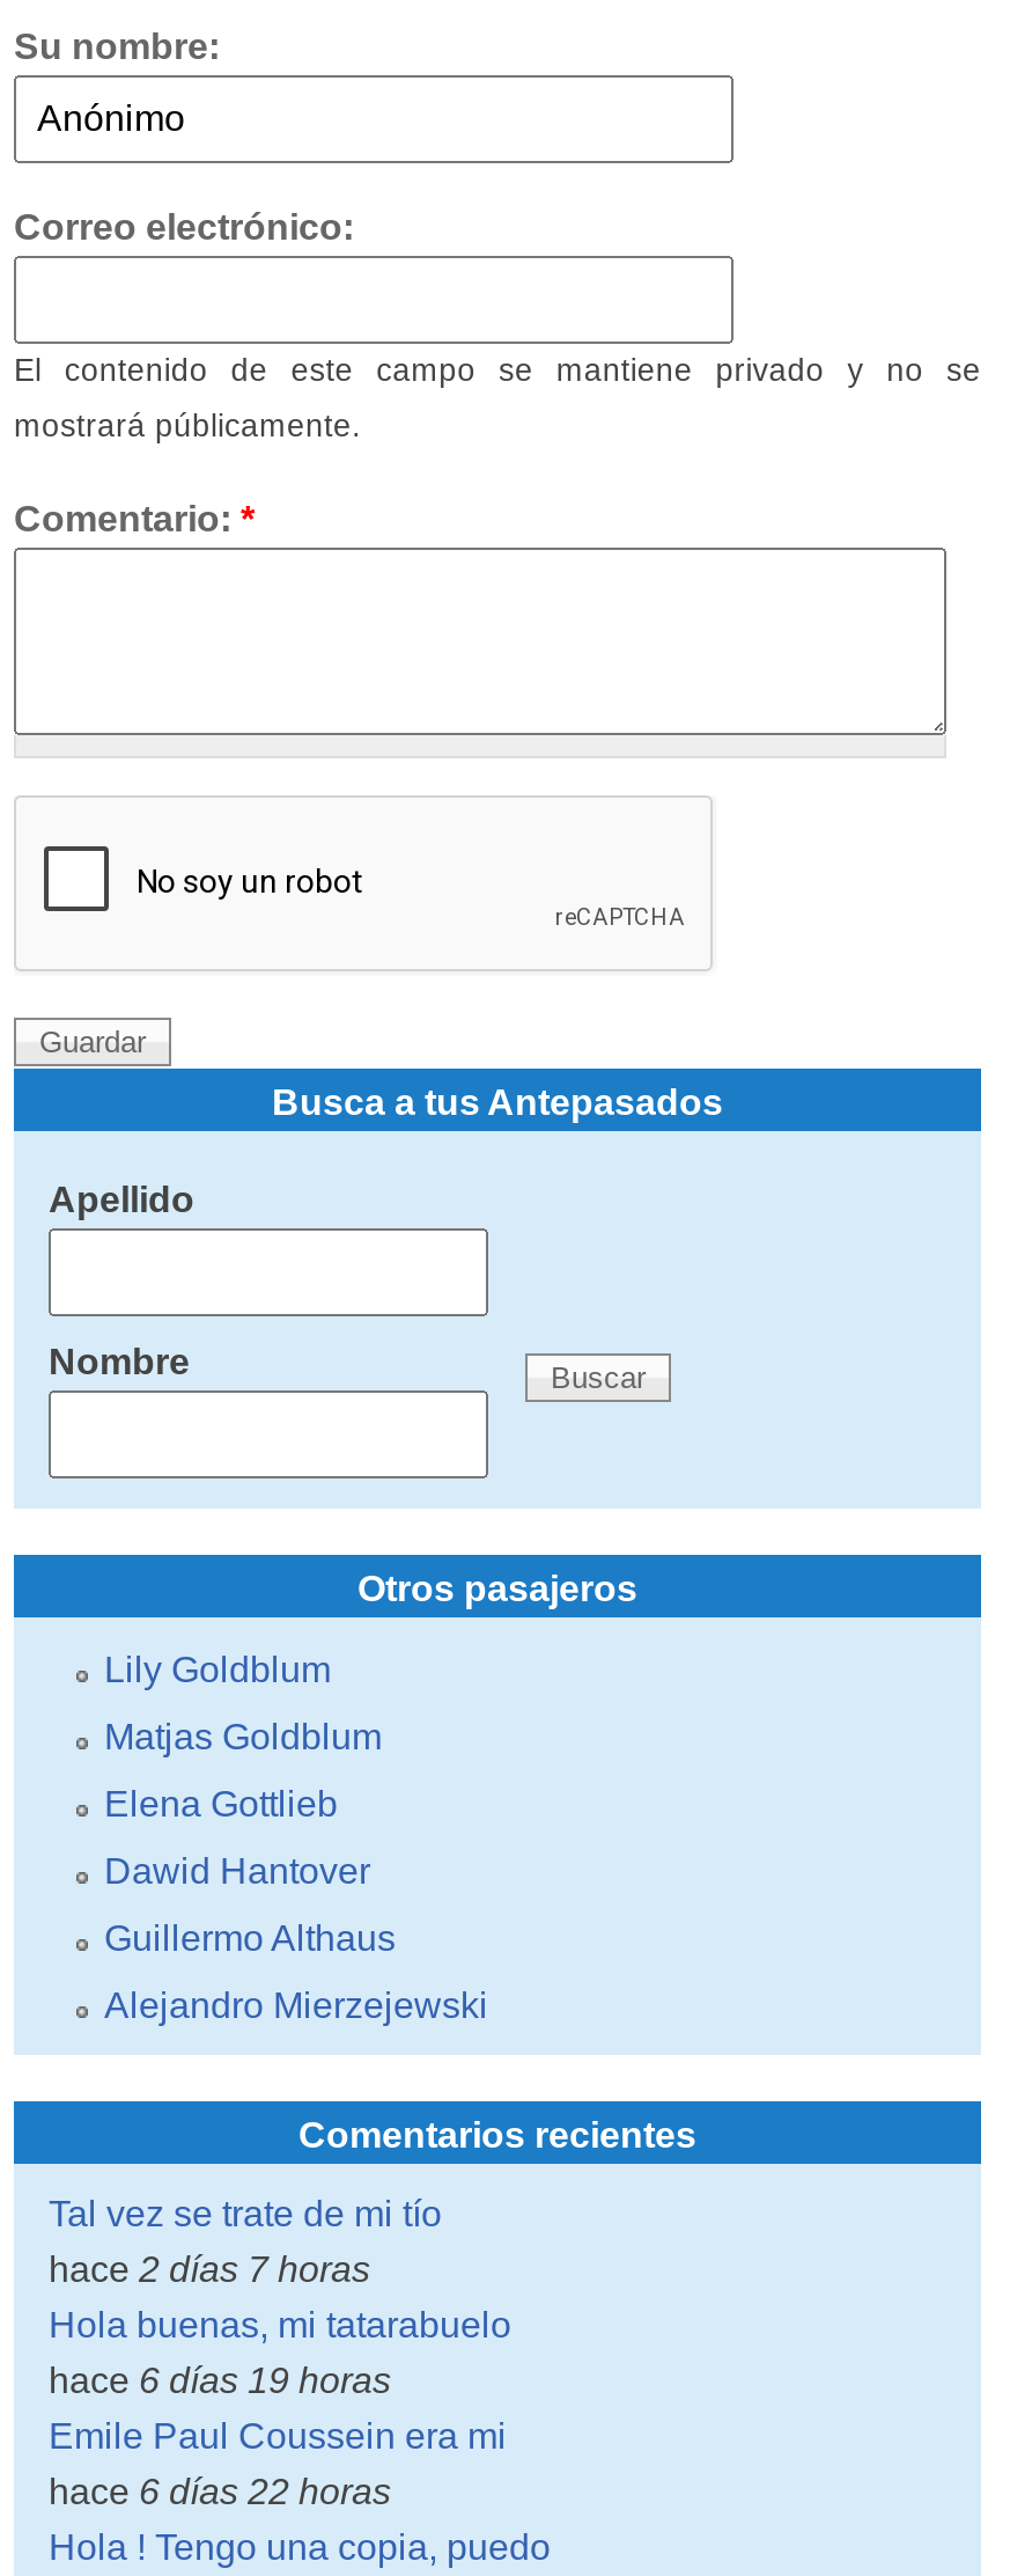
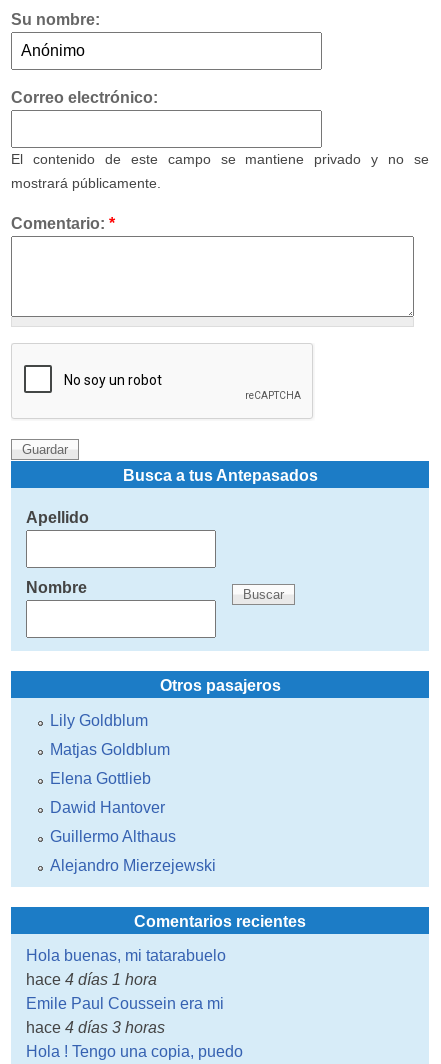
- Tal vez se trate de mi tío
- hace 2 días 7 horas

- hace 6 días 19 horas
+ hace 4 días 1 hora

- hace 6 días 22 horas
+ hace 4 días 3 horas
